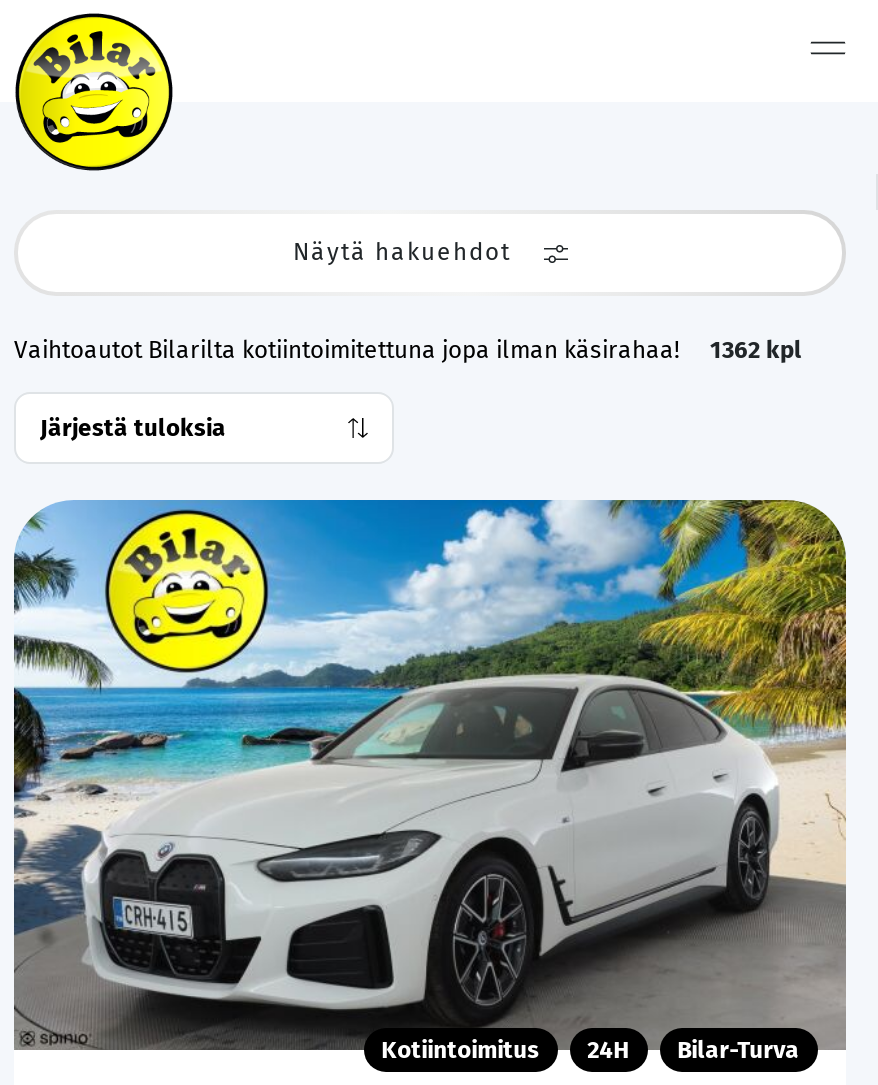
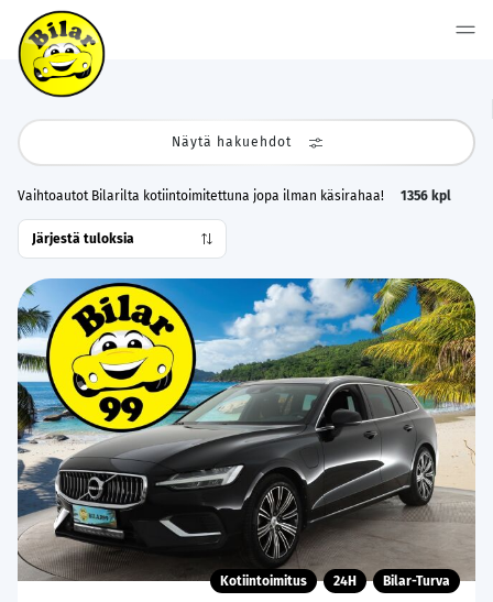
- Vaihtoautot Bilarilta kotiintoimitettuna jopa ilman käsirahaa! 1362 kpl
+ Vaihtoautot Bilarilta kotiintoimitettuna jopa ilman käsirahaa! 1356 kpl

- [image]
+ [image]
